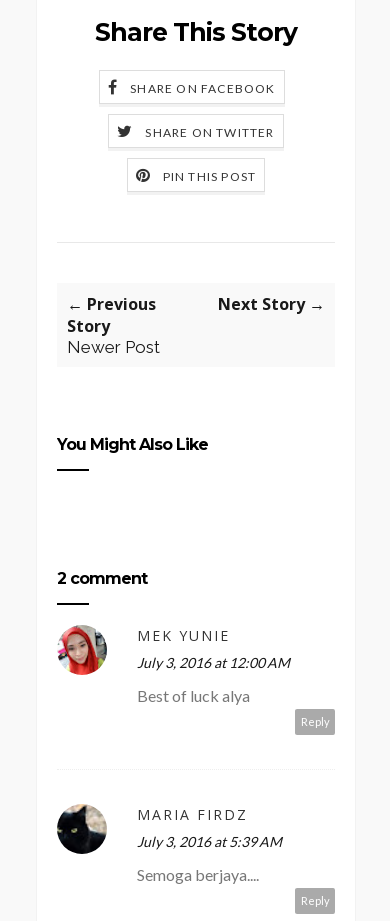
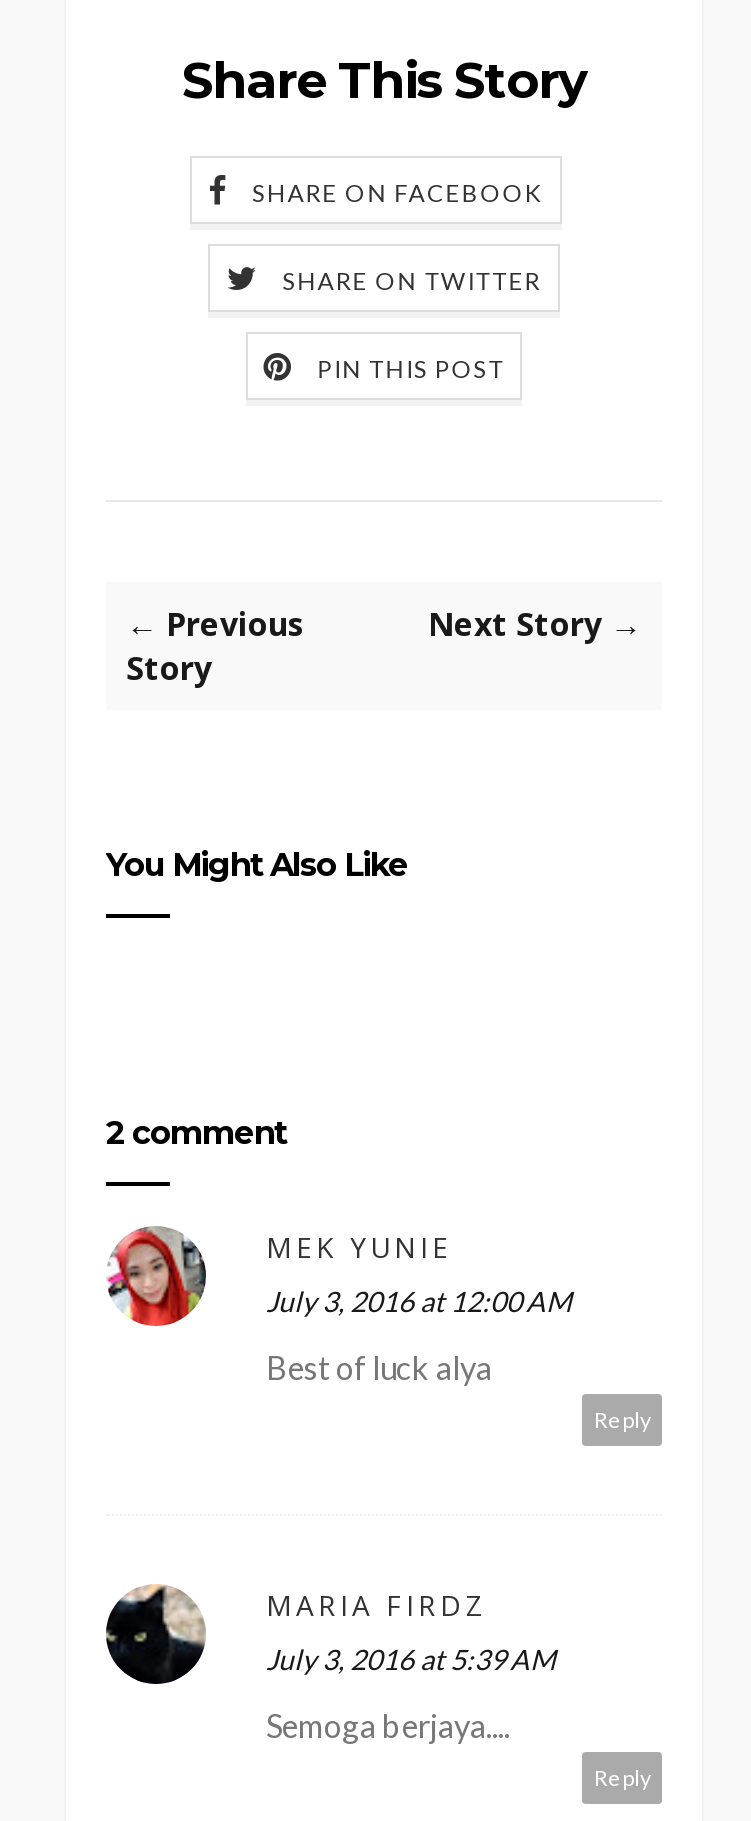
- Newer Post
